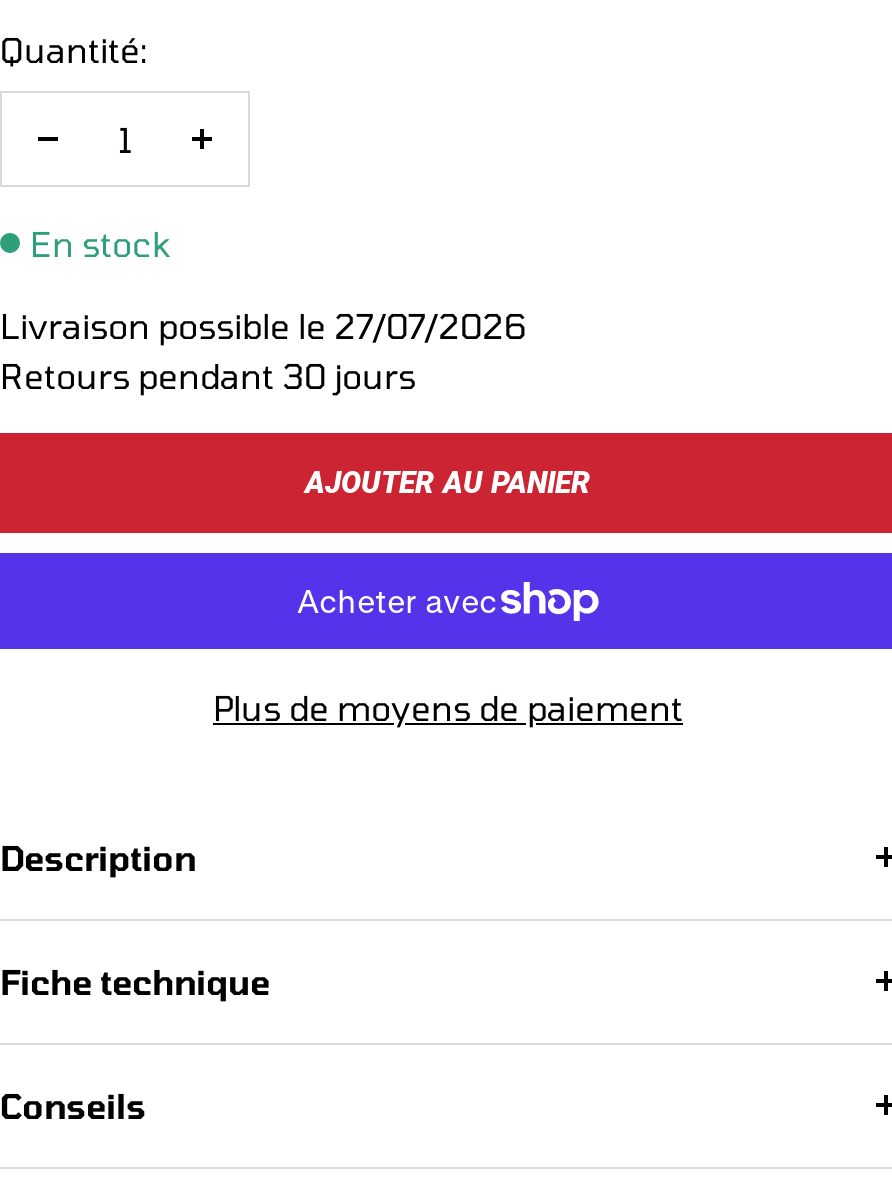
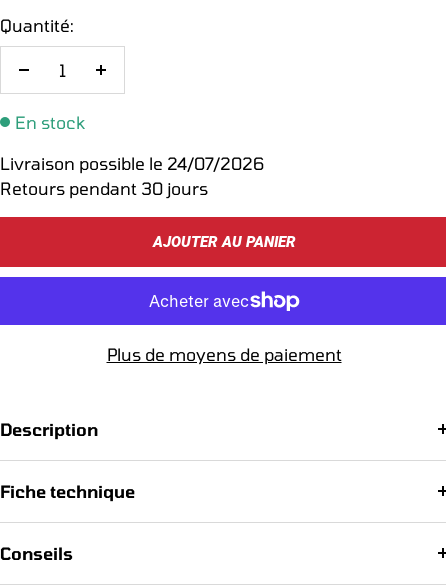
- Livraison possible le 27/07/2026
+ Livraison possible le 24/07/2026
